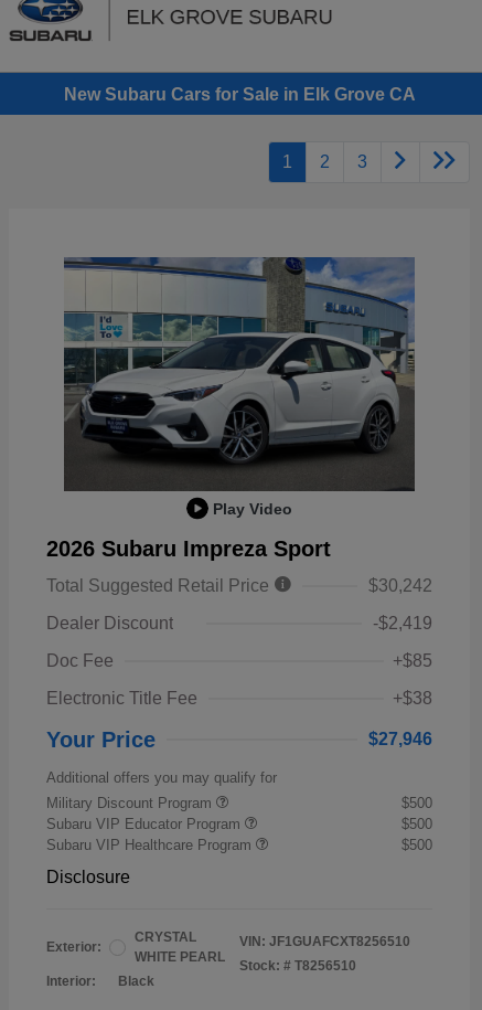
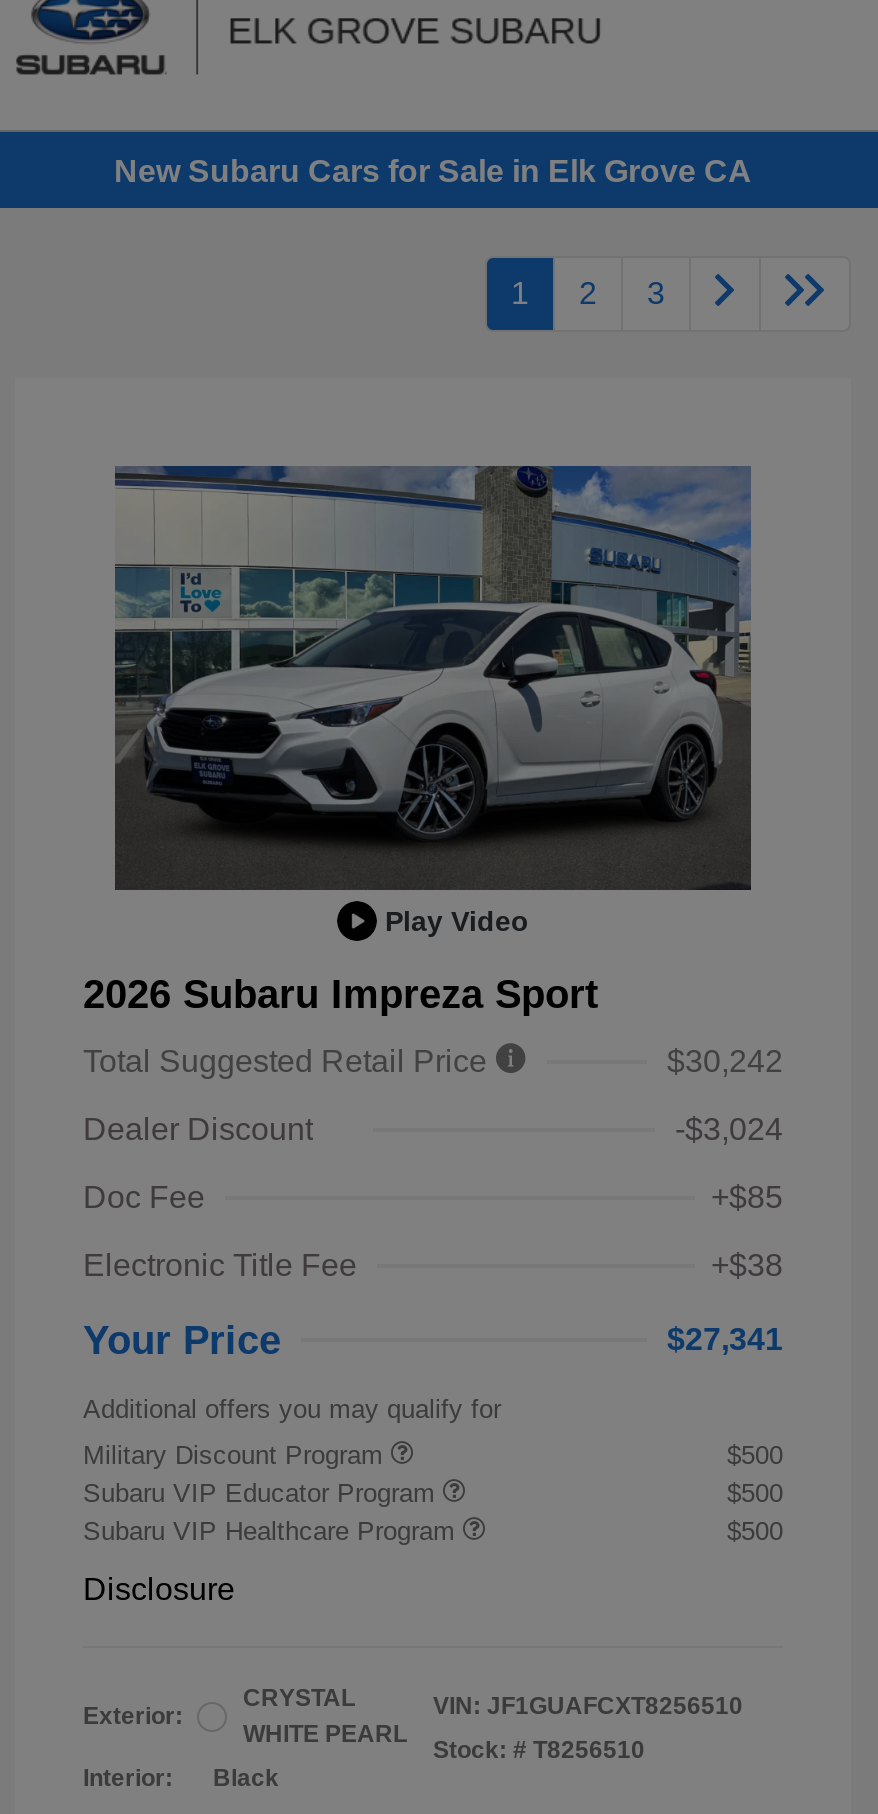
- -$2,419
+ -$3,024

- $27,946
+ $27,341
